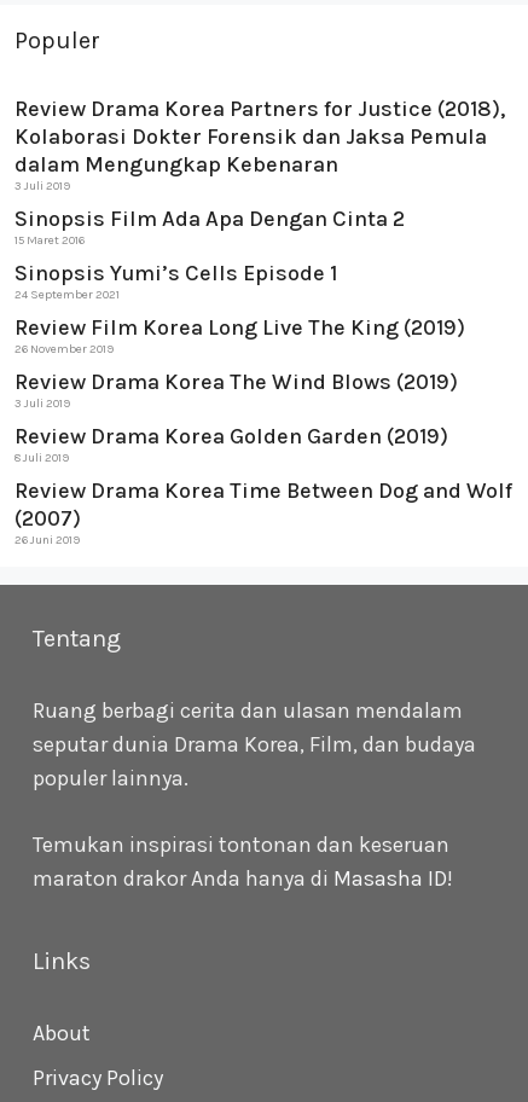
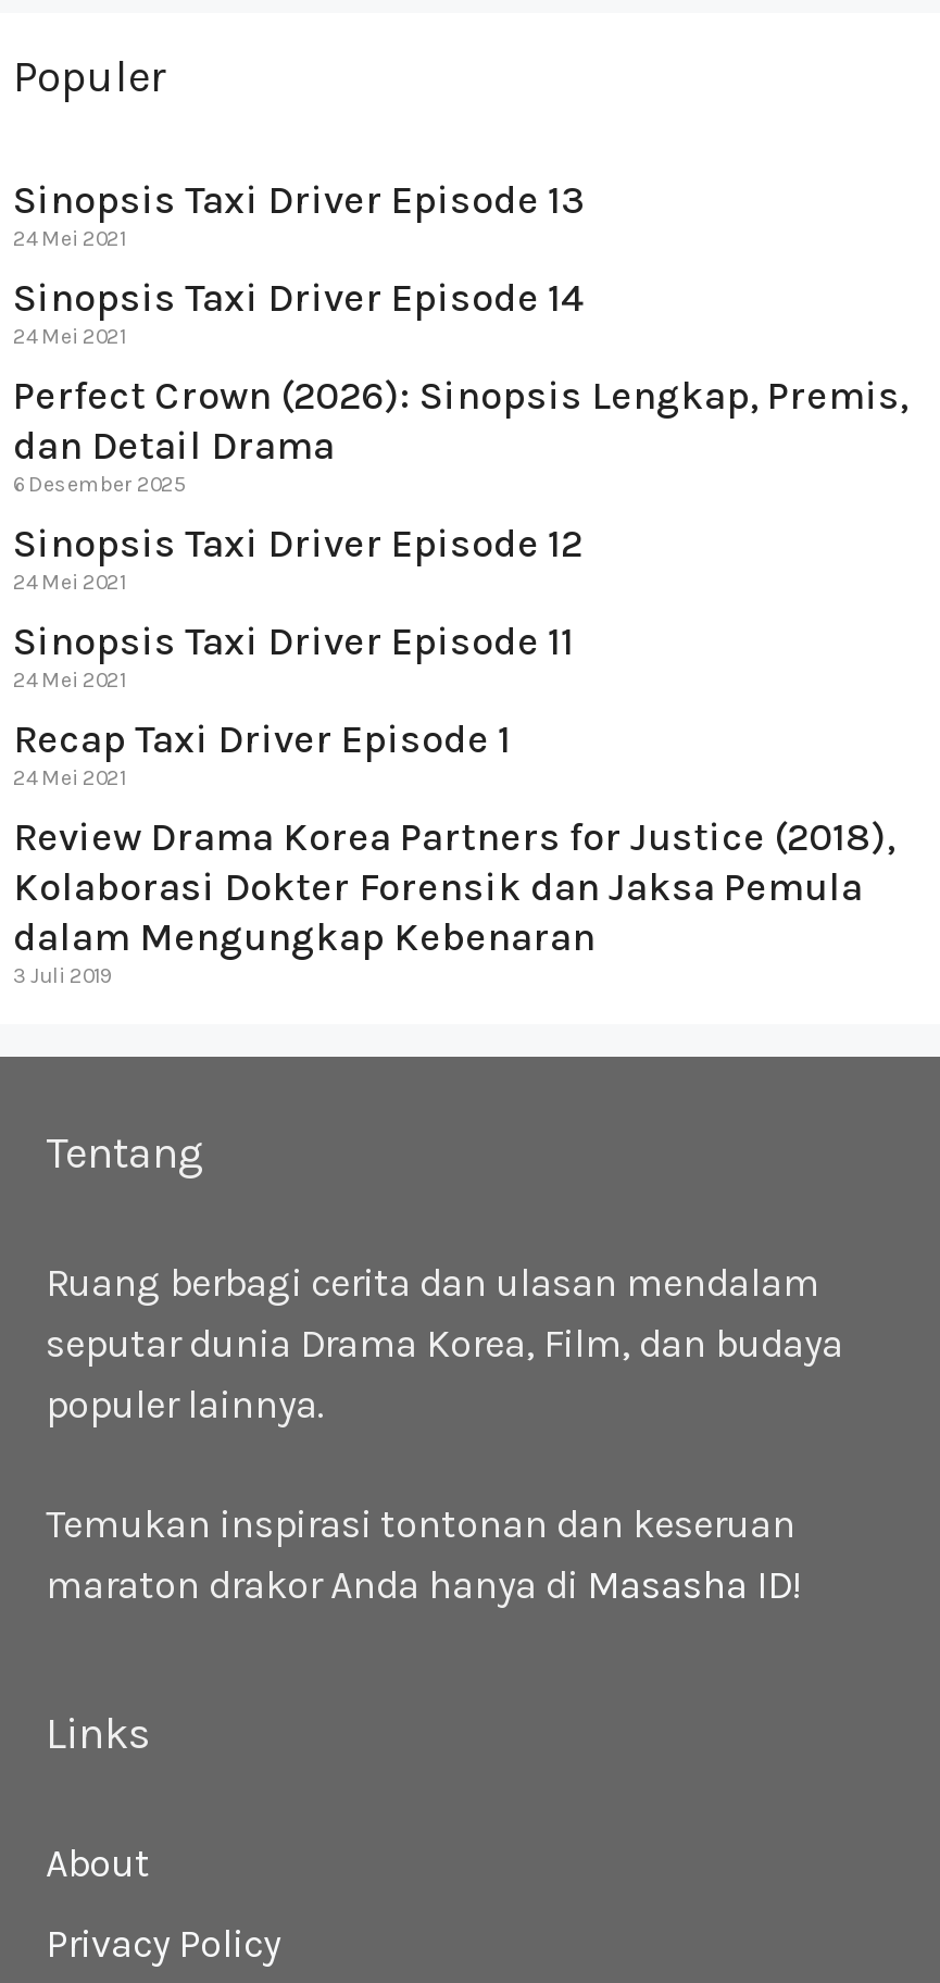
+ Sinopsis Taxi Driver Episode 13
+ 24 Mei 2021
+ Sinopsis Taxi Driver Episode 14
+ 24 Mei 2021
+ Perfect Crown (2026): Sinopsis Lengkap, Premis,
+ dan Detail Drama
+ 6 Desember 2025
+ Sinopsis Taxi Driver Episode 12
+ 24 Mei 2021
+ Sinopsis Taxi Driver Episode 11
+ 24 Mei 2021
+ Recap Taxi Driver Episode 1
+ 24 Mei 2021

moved down: Review Drama Korea Partners for Justice (2018), | Kolaborasi Dokter Forensik dan Jaksa Pemula | dalam Mengungkap Kebenaran | 3 Juli 2019

- Sinopsis Film Ada Apa Dengan Cinta 2
- 15 Maret 2016
- Sinopsis Yumi’s Cells Episode 1
- 24 September 2021
- Review Film Korea Long Live The King (2019)
- 26 November 2019
- Review Drama Korea The Wind Blows (2019)
- 3 Juli 2019
- Review Drama Korea Golden Garden (2019)
- 8 Juli 2019
- Review Drama Korea Time Between Dog and Wolf
- (2007)
- 26 Juni 2019
